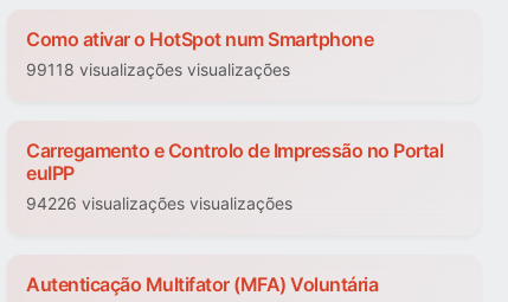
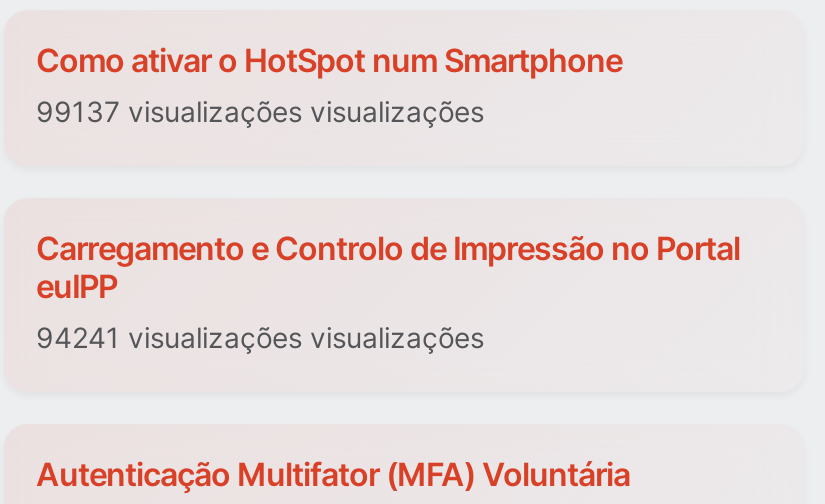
- 99118 visualizações visualizações
+ 99137 visualizações visualizações

- 94226 visualizações visualizações
+ 94241 visualizações visualizações
